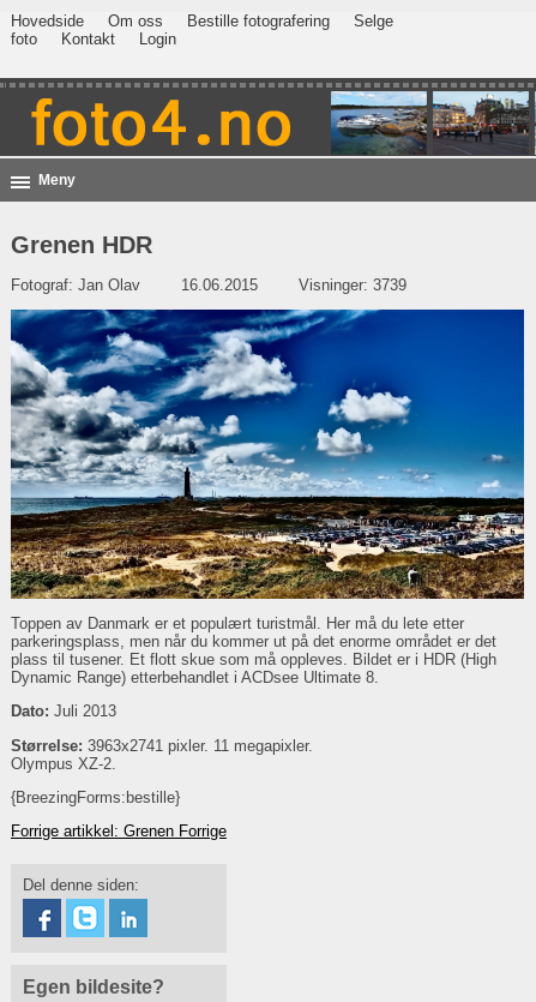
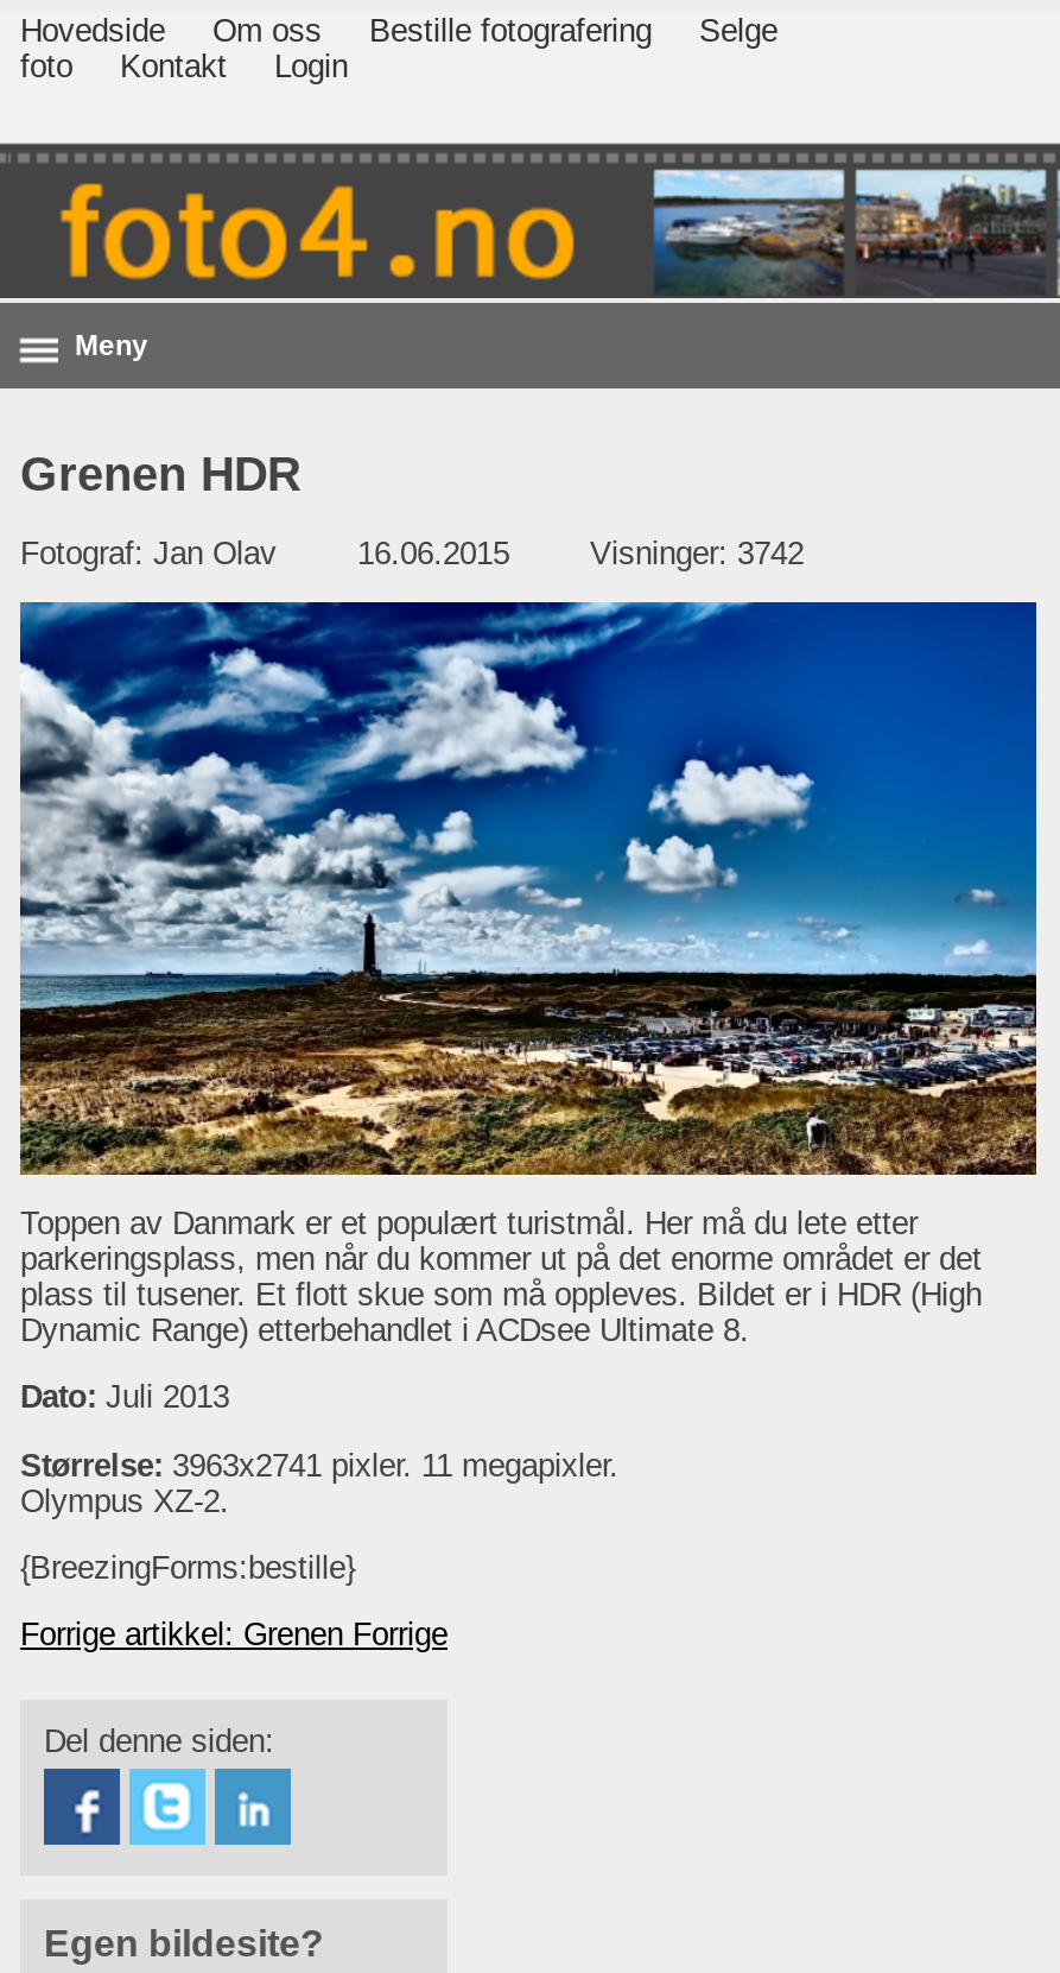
- 16.06.2015 Visninger: 3739
+ 16.06.2015 Visninger: 3742
